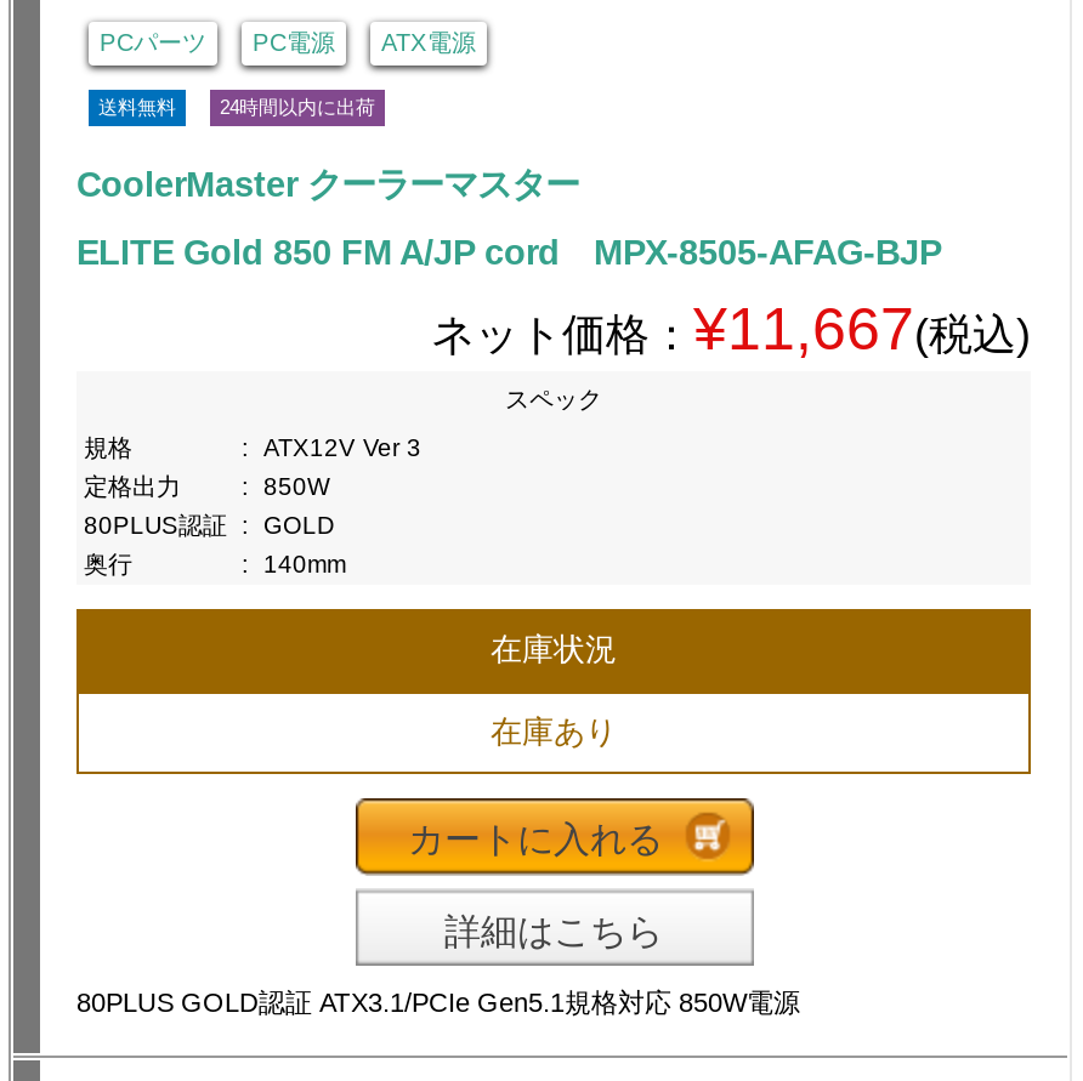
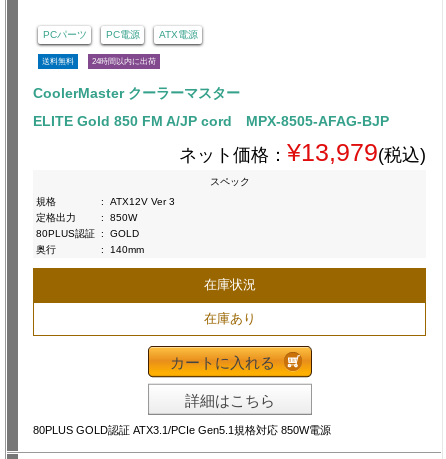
- ネット価格：¥11,667(税込)
+ ネット価格：¥13,979(税込)
